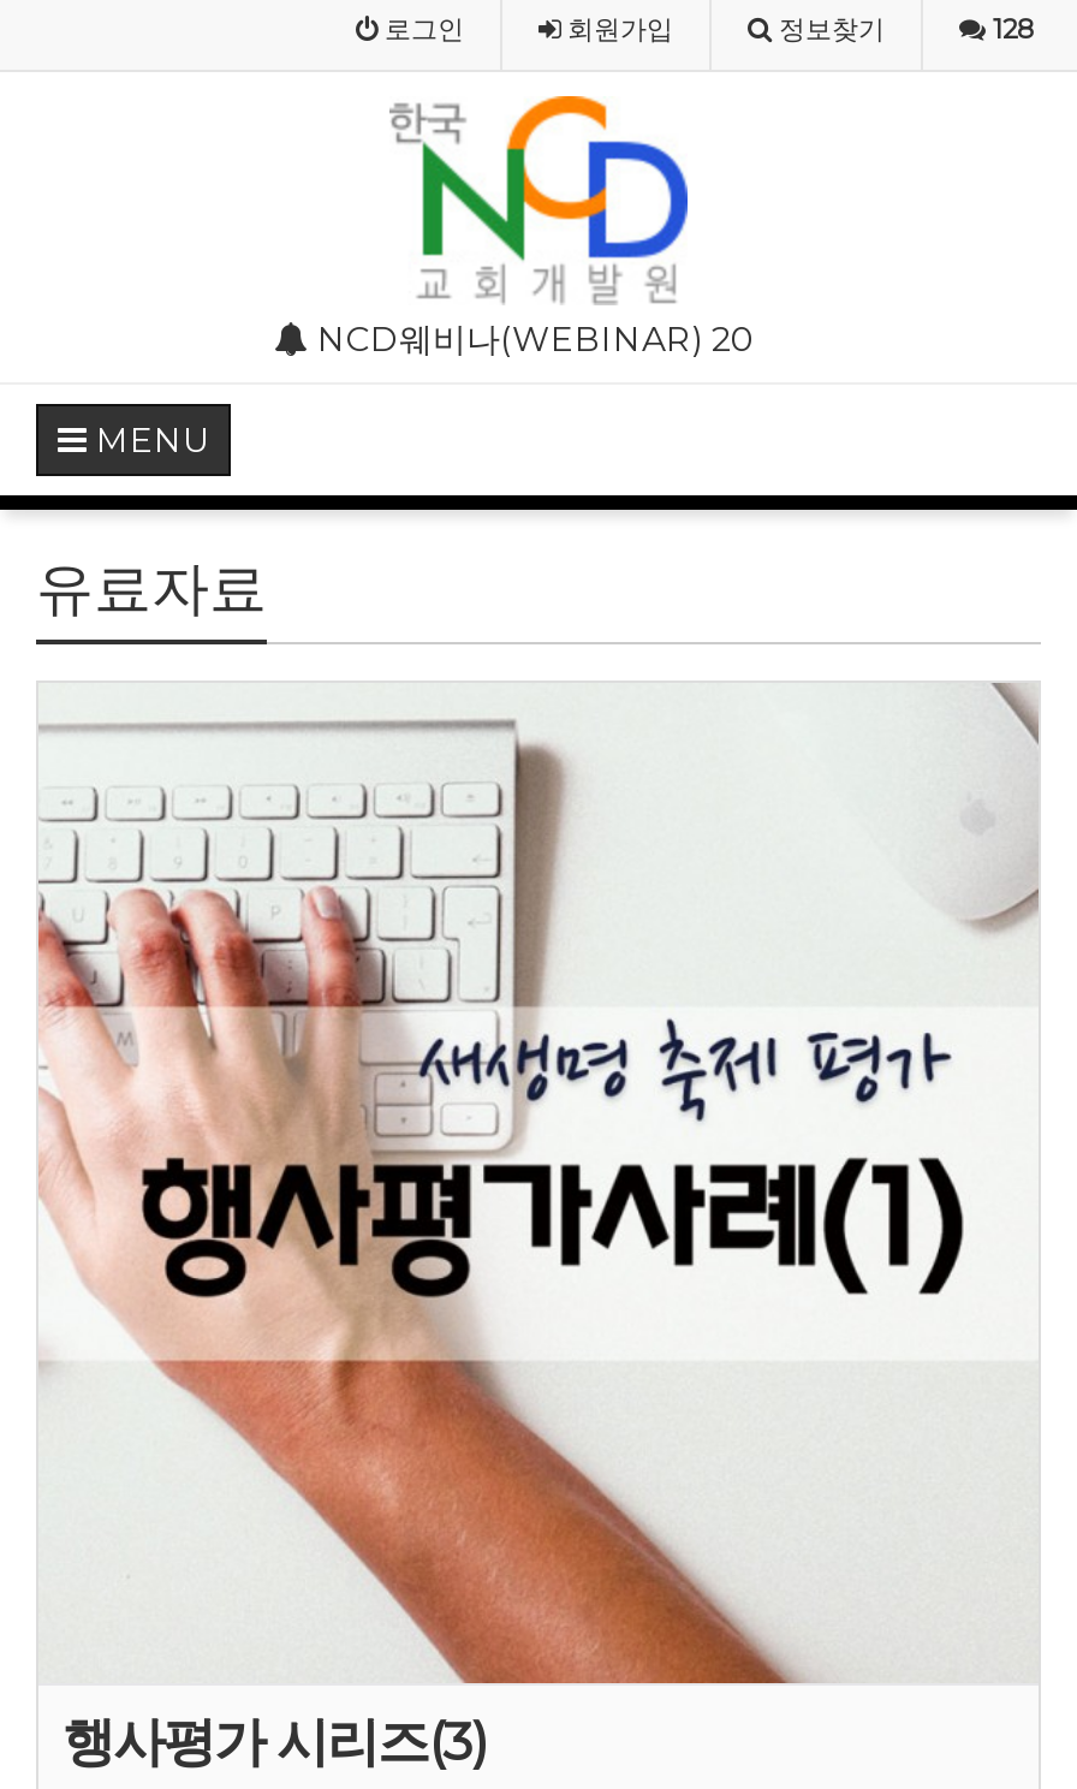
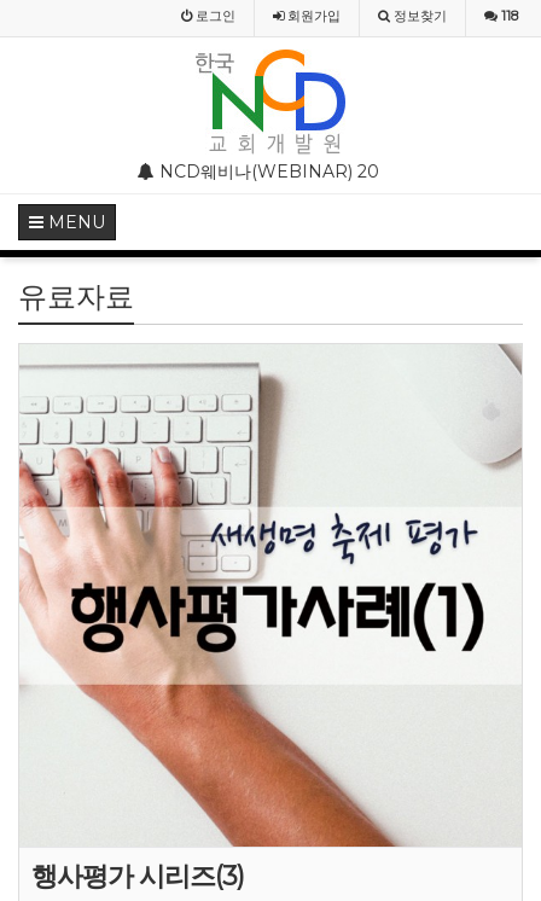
- 128
+ 118
